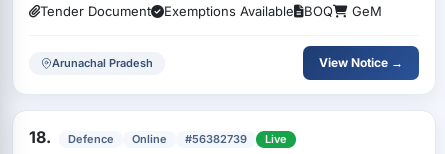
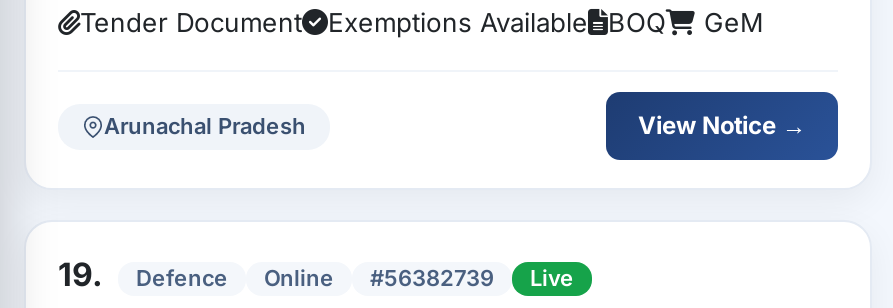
- 18. Defence Online #56382739 Live
+ 19. Defence Online #56382739 Live
